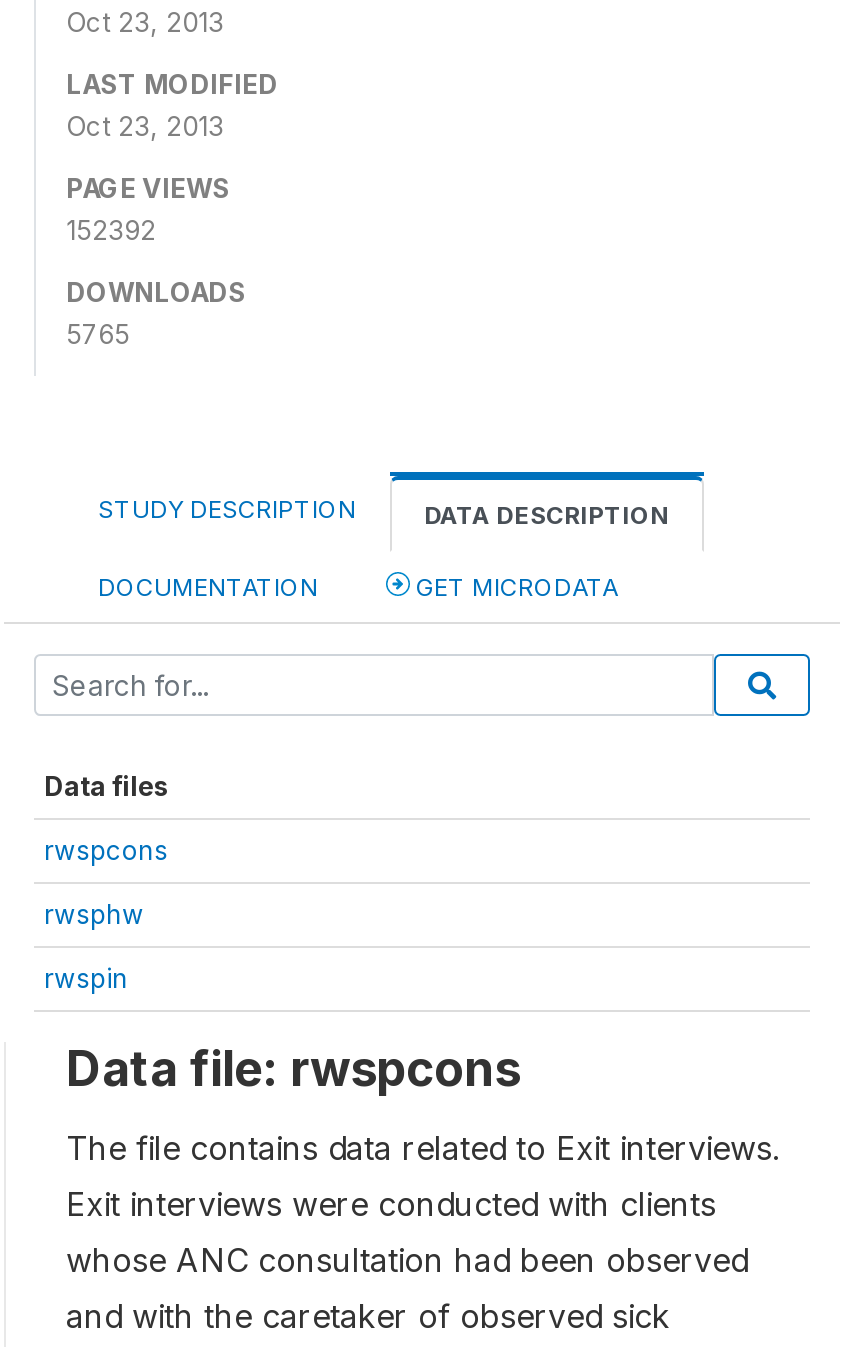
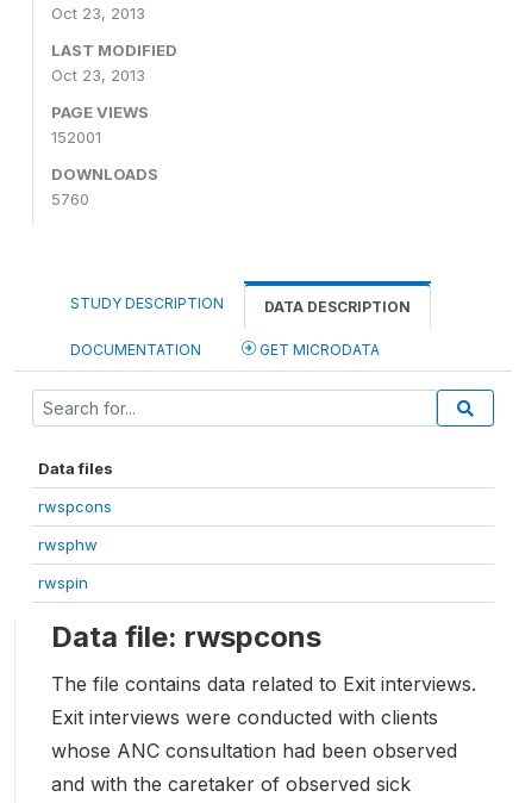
- 152392
+ 152001

- 5765
+ 5760
